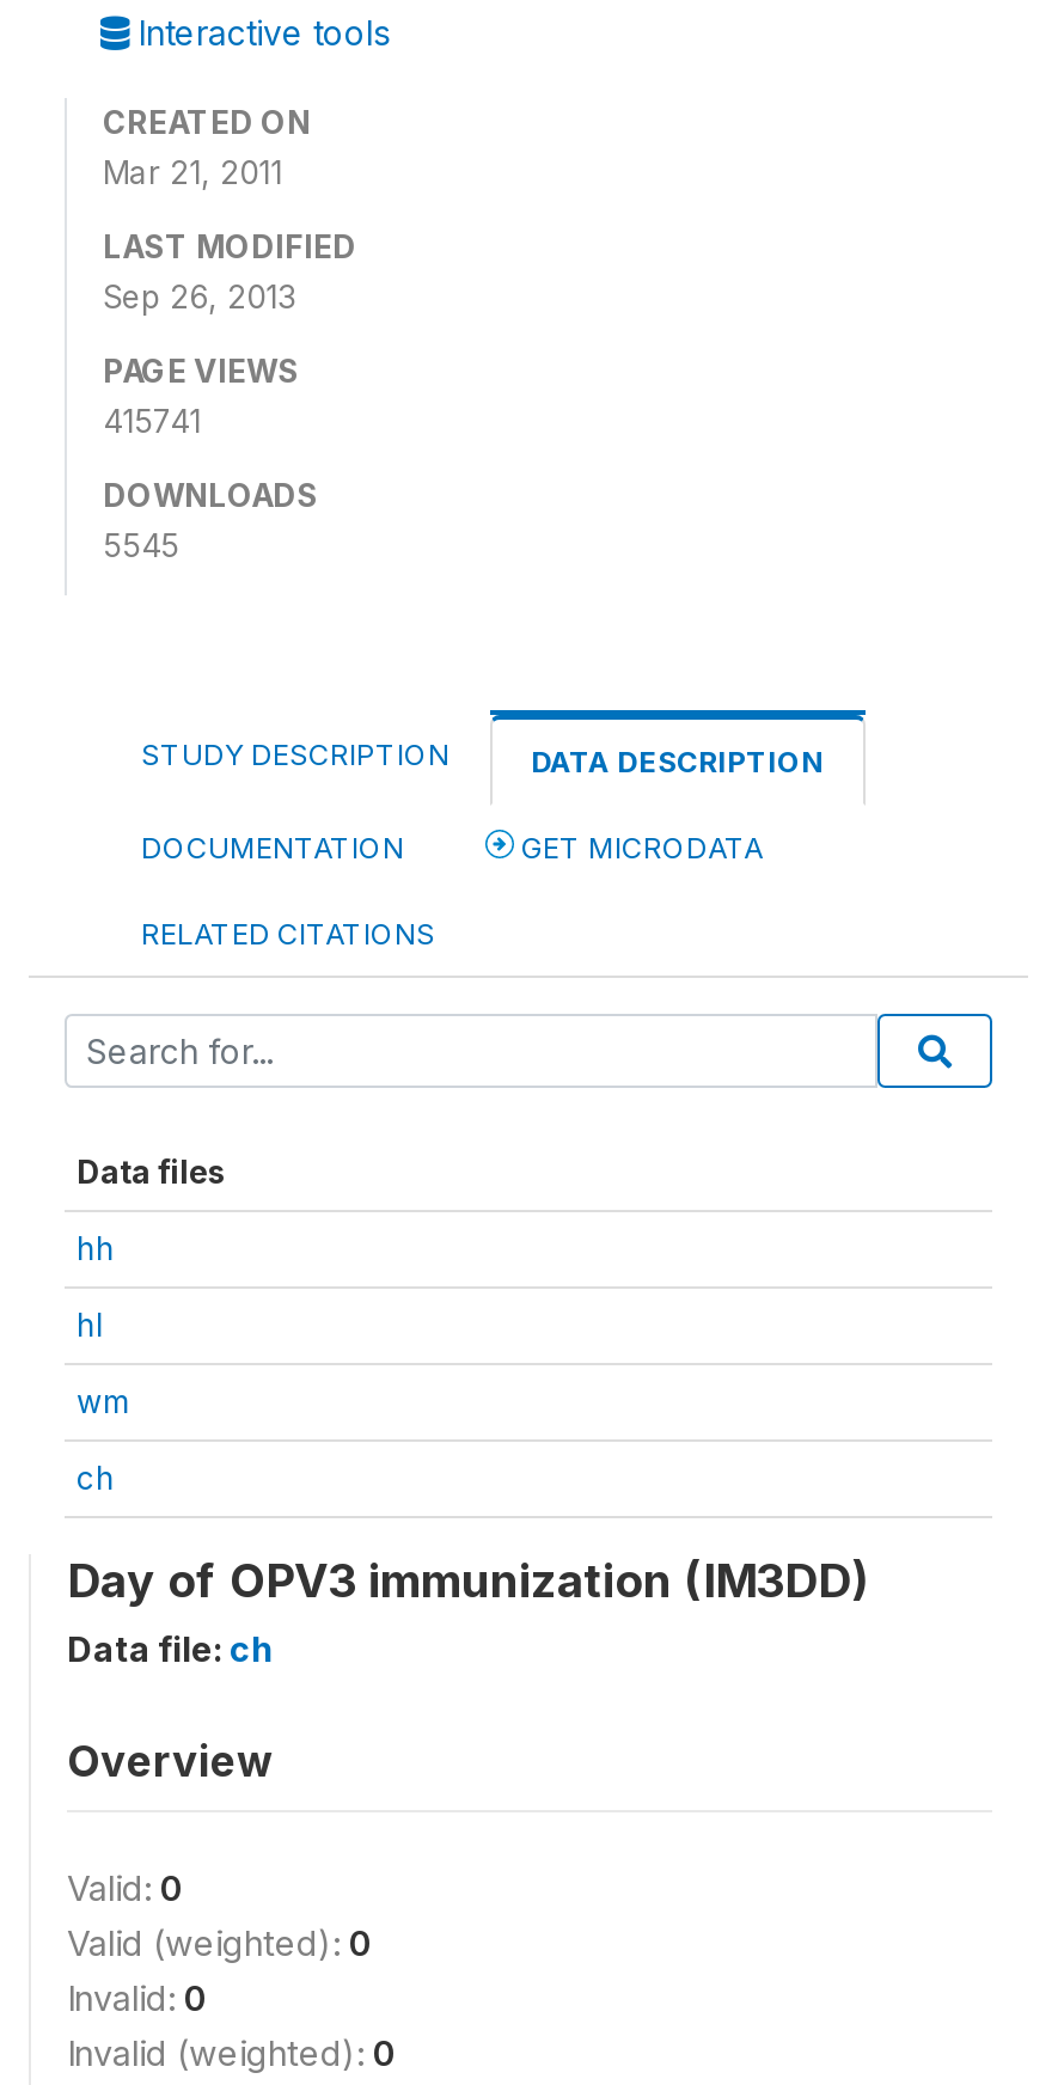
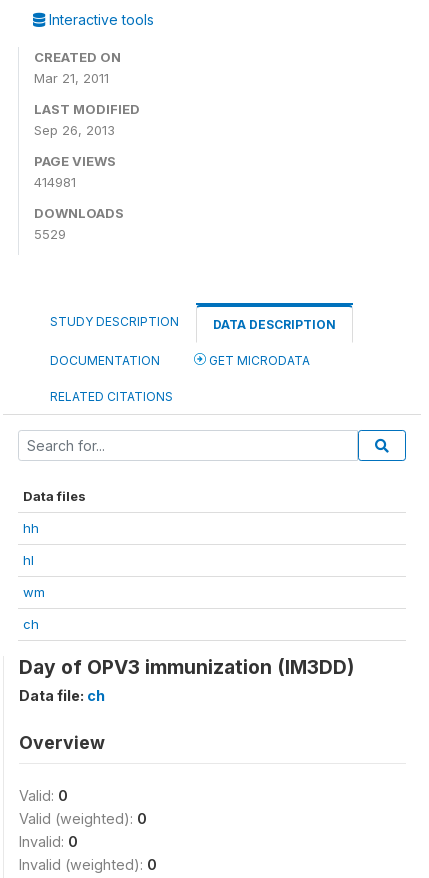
- 415741
+ 414981

- 5545
+ 5529
